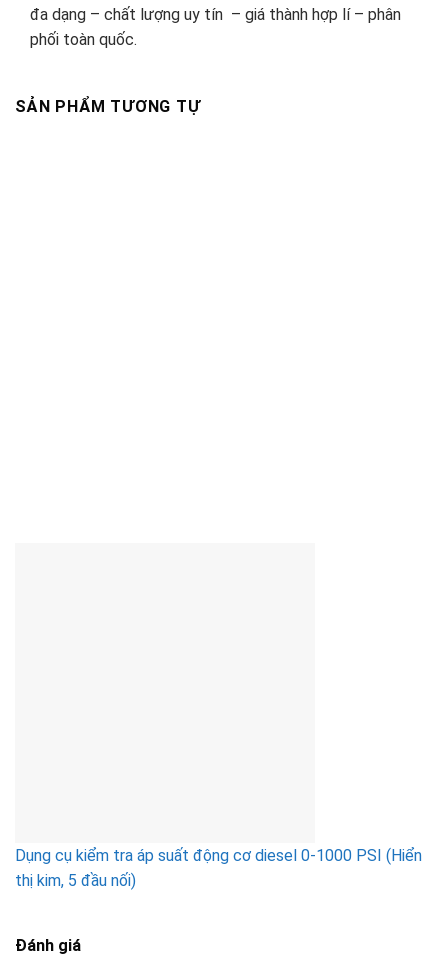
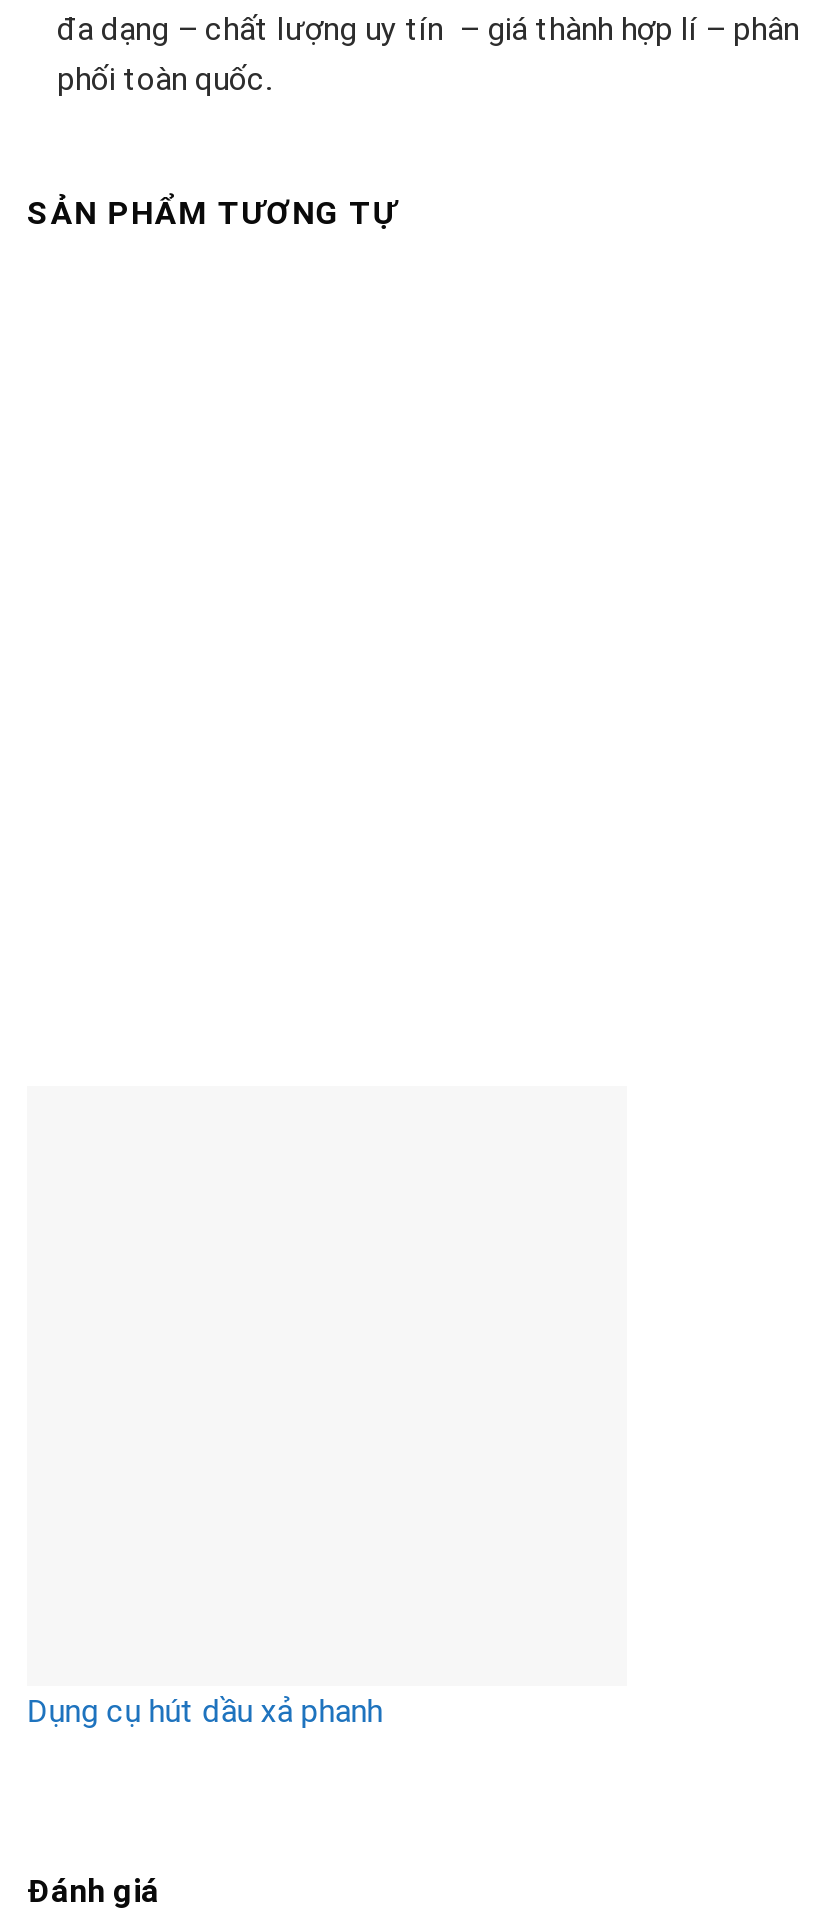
- Dụng cụ kiểm tra áp suất động cơ diesel 0-1000 PSI (Hiển
- thị kim, 5 đầu nối)
+ Dụng cụ hút dầu xả phanh
